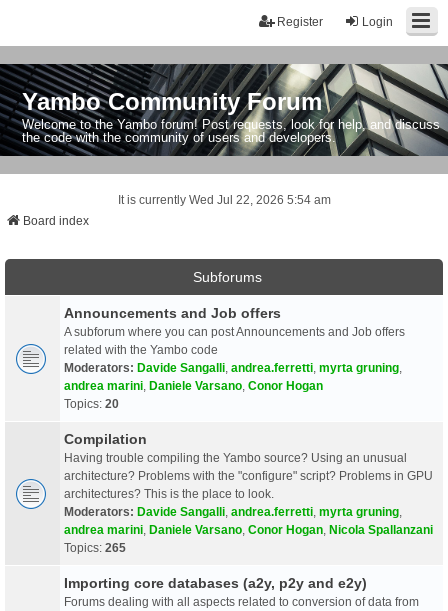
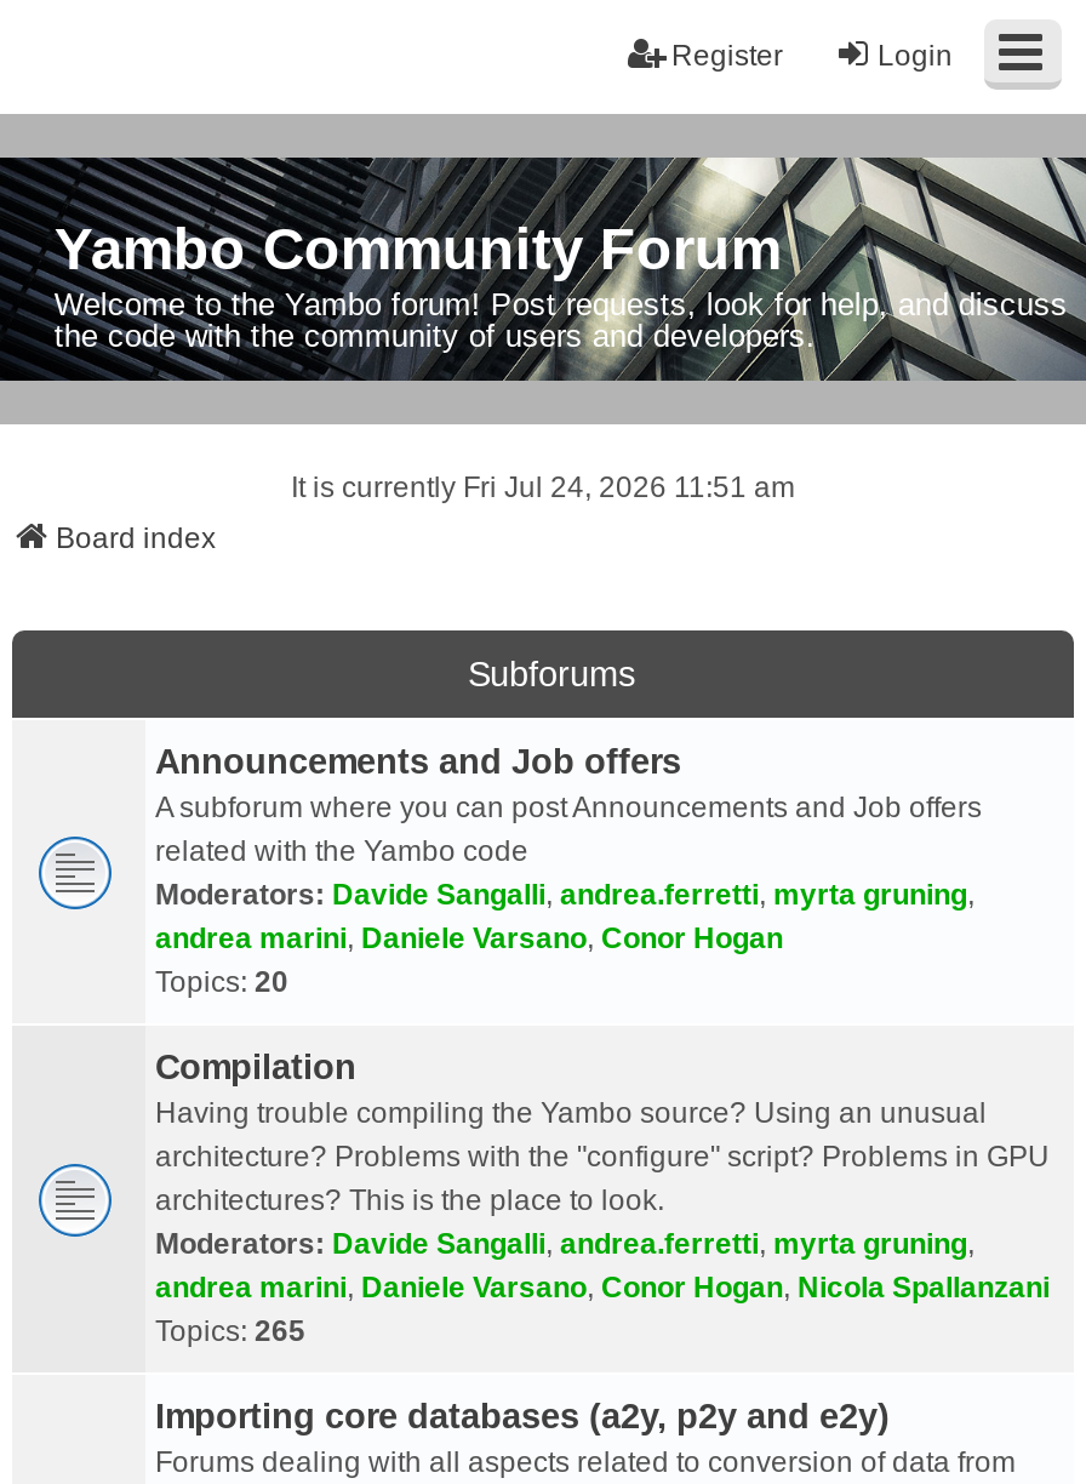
- It is currently Wed Jul 22, 2026 5:54 am
+ It is currently Fri Jul 24, 2026 11:51 am
